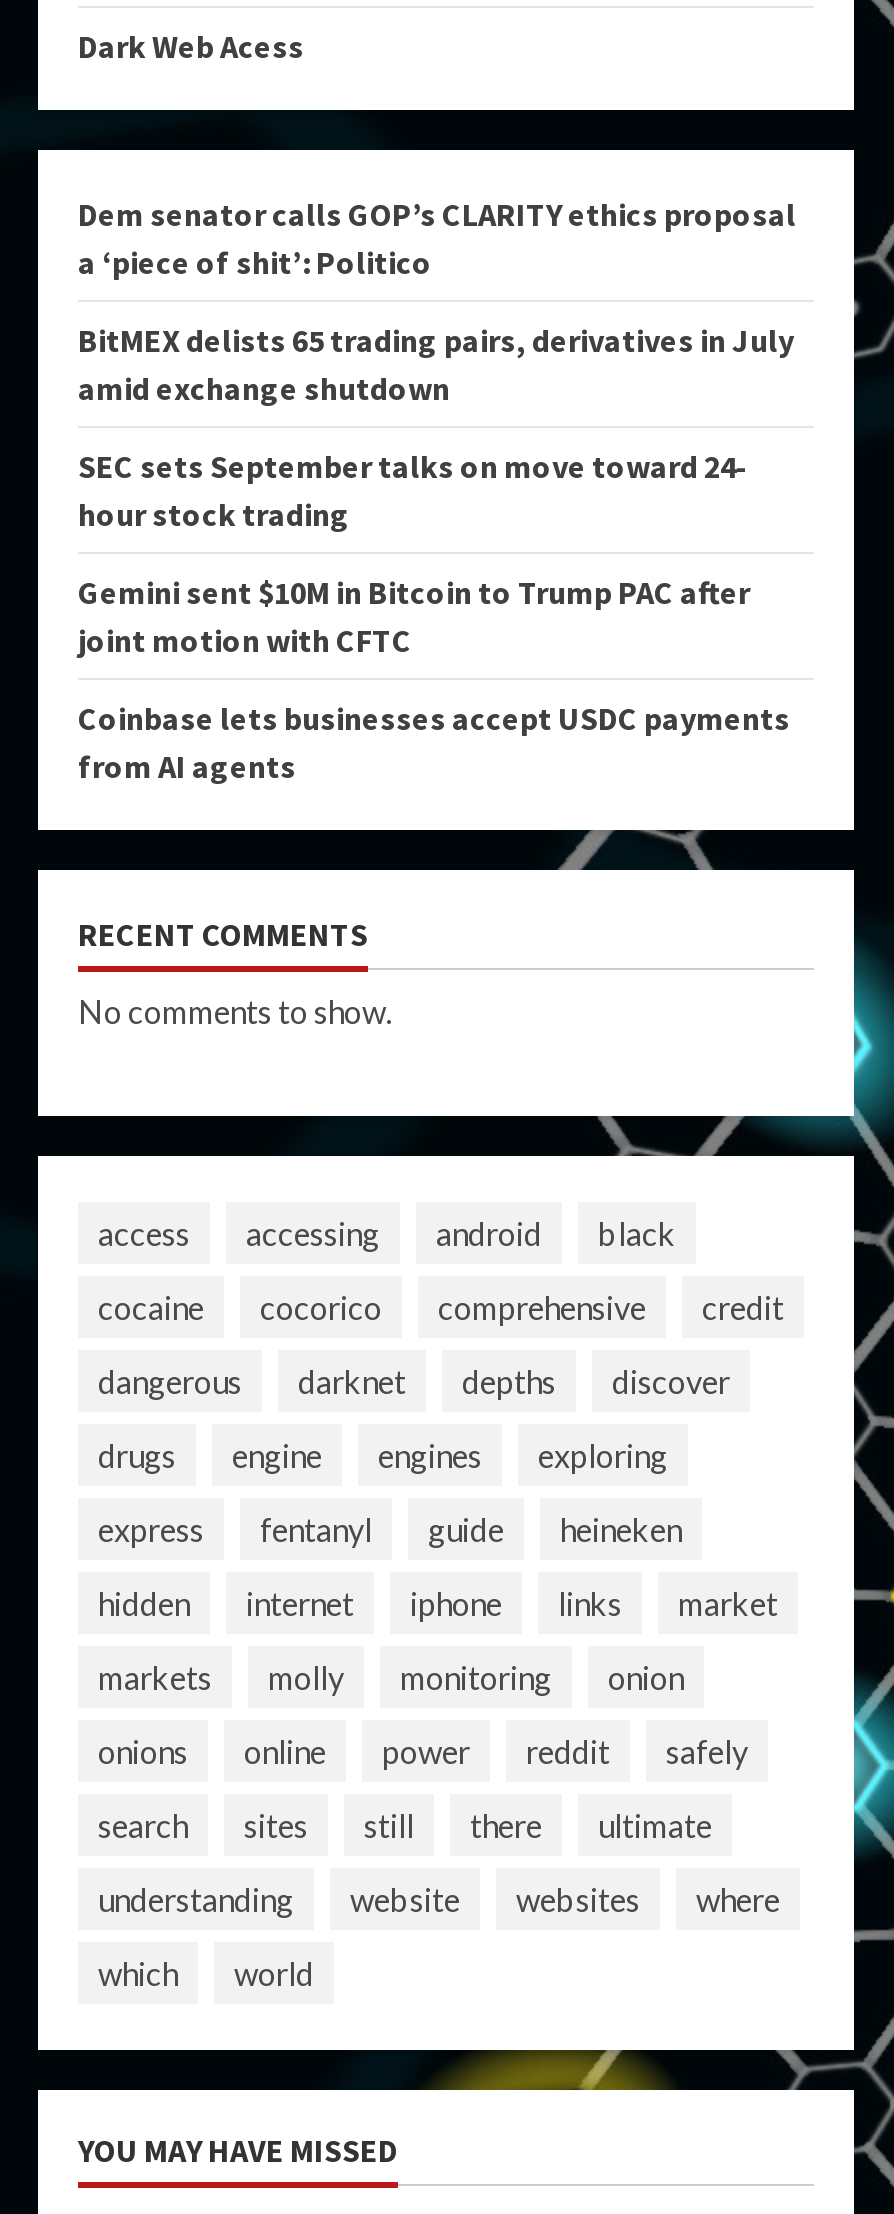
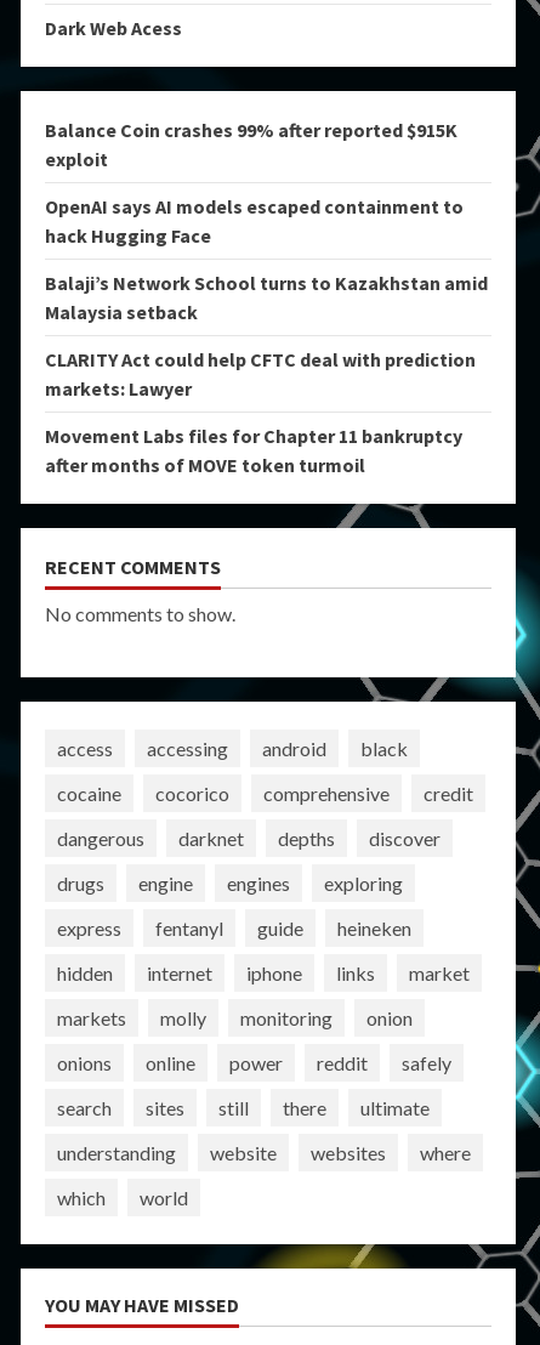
- Dem senator calls GOP’s CLARITY ethics proposal
- a ‘piece of shit’: Politico
+ Balance Coin crashes 99% after reported $915K
+ exploit

- BitMEX delists 65 trading pairs, derivatives in July
- amid exchange shutdown
+ OpenAI says AI models escaped containment to
+ hack Hugging Face

- SEC sets September talks on move toward 24-
- hour stock trading
+ Balaji’s Network School turns to Kazakhstan amid
+ Malaysia setback

- Gemini sent $10M in Bitcoin to Trump PAC after
- joint motion with CFTC
+ CLARITY Act could help CFTC deal with prediction
+ markets: Lawyer

- Coinbase lets businesses accept USDC payments
- from AI agents
+ Movement Labs files for Chapter 11 bankruptcy
+ after months of MOVE token turmoil
